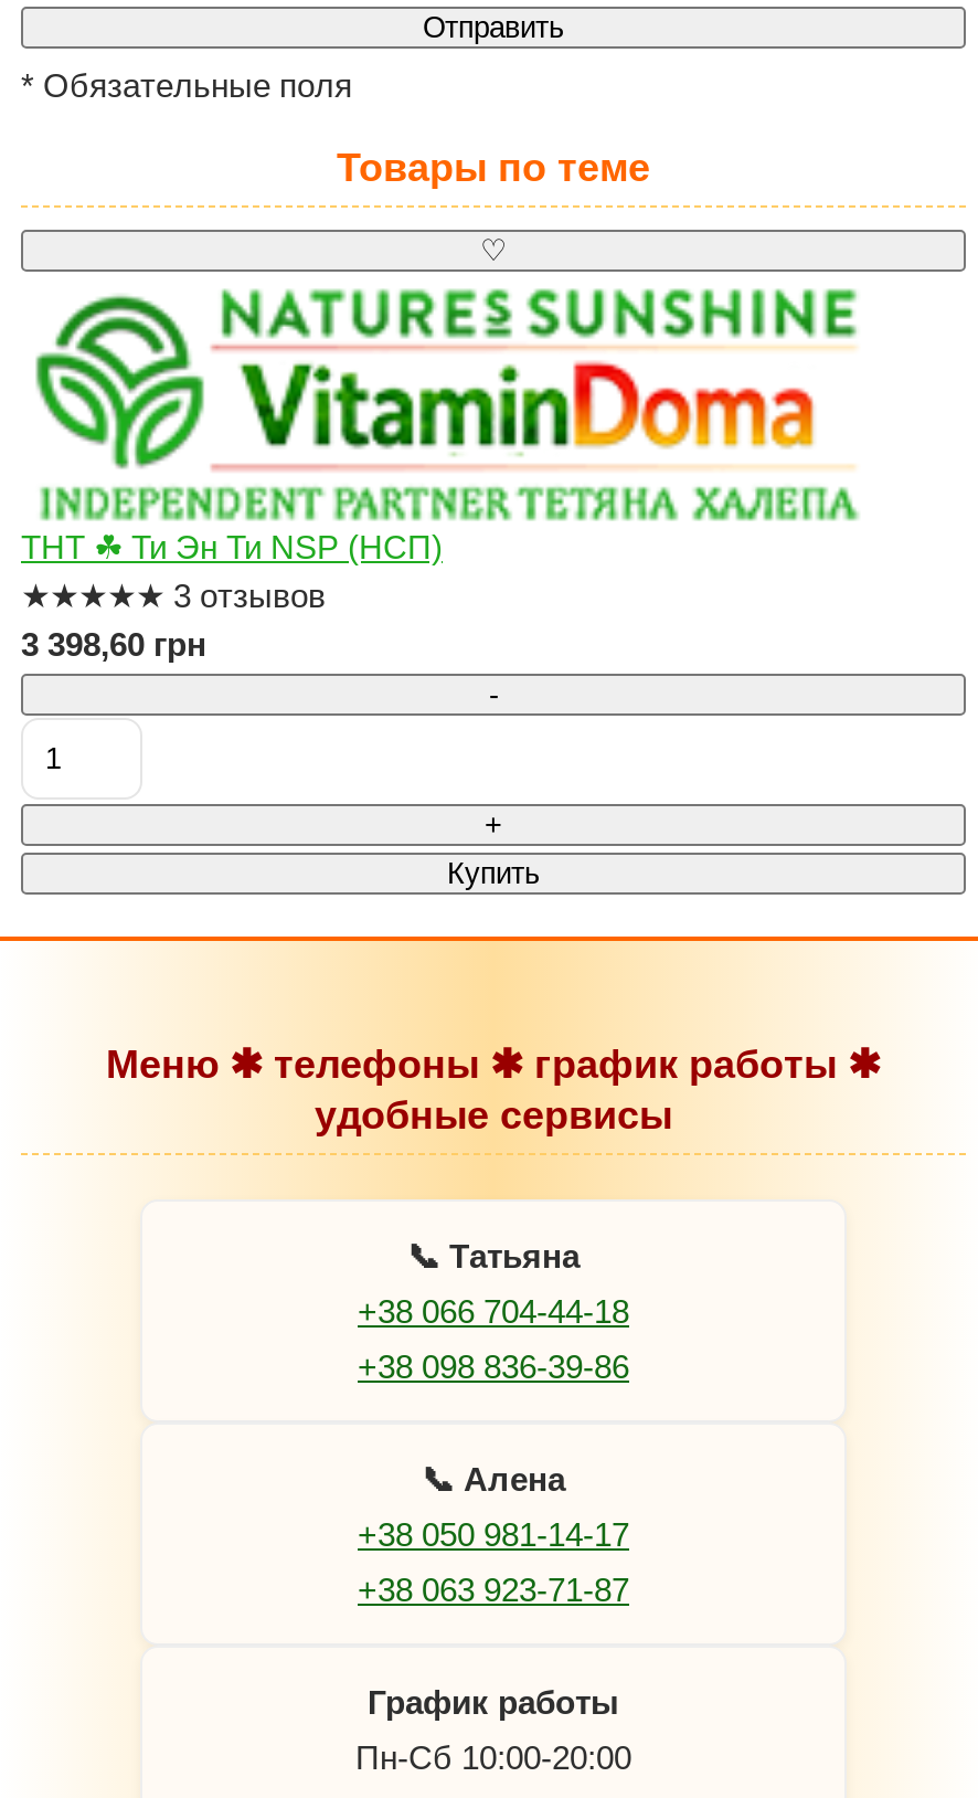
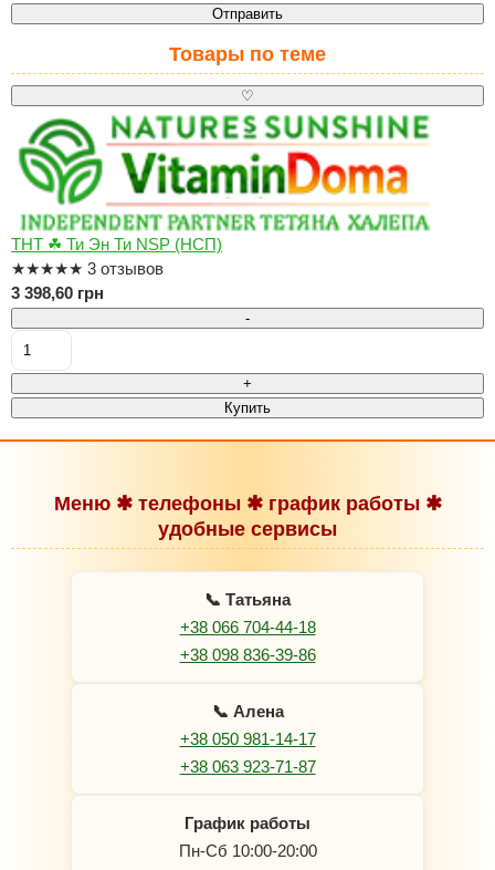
- * Обязательные поля
